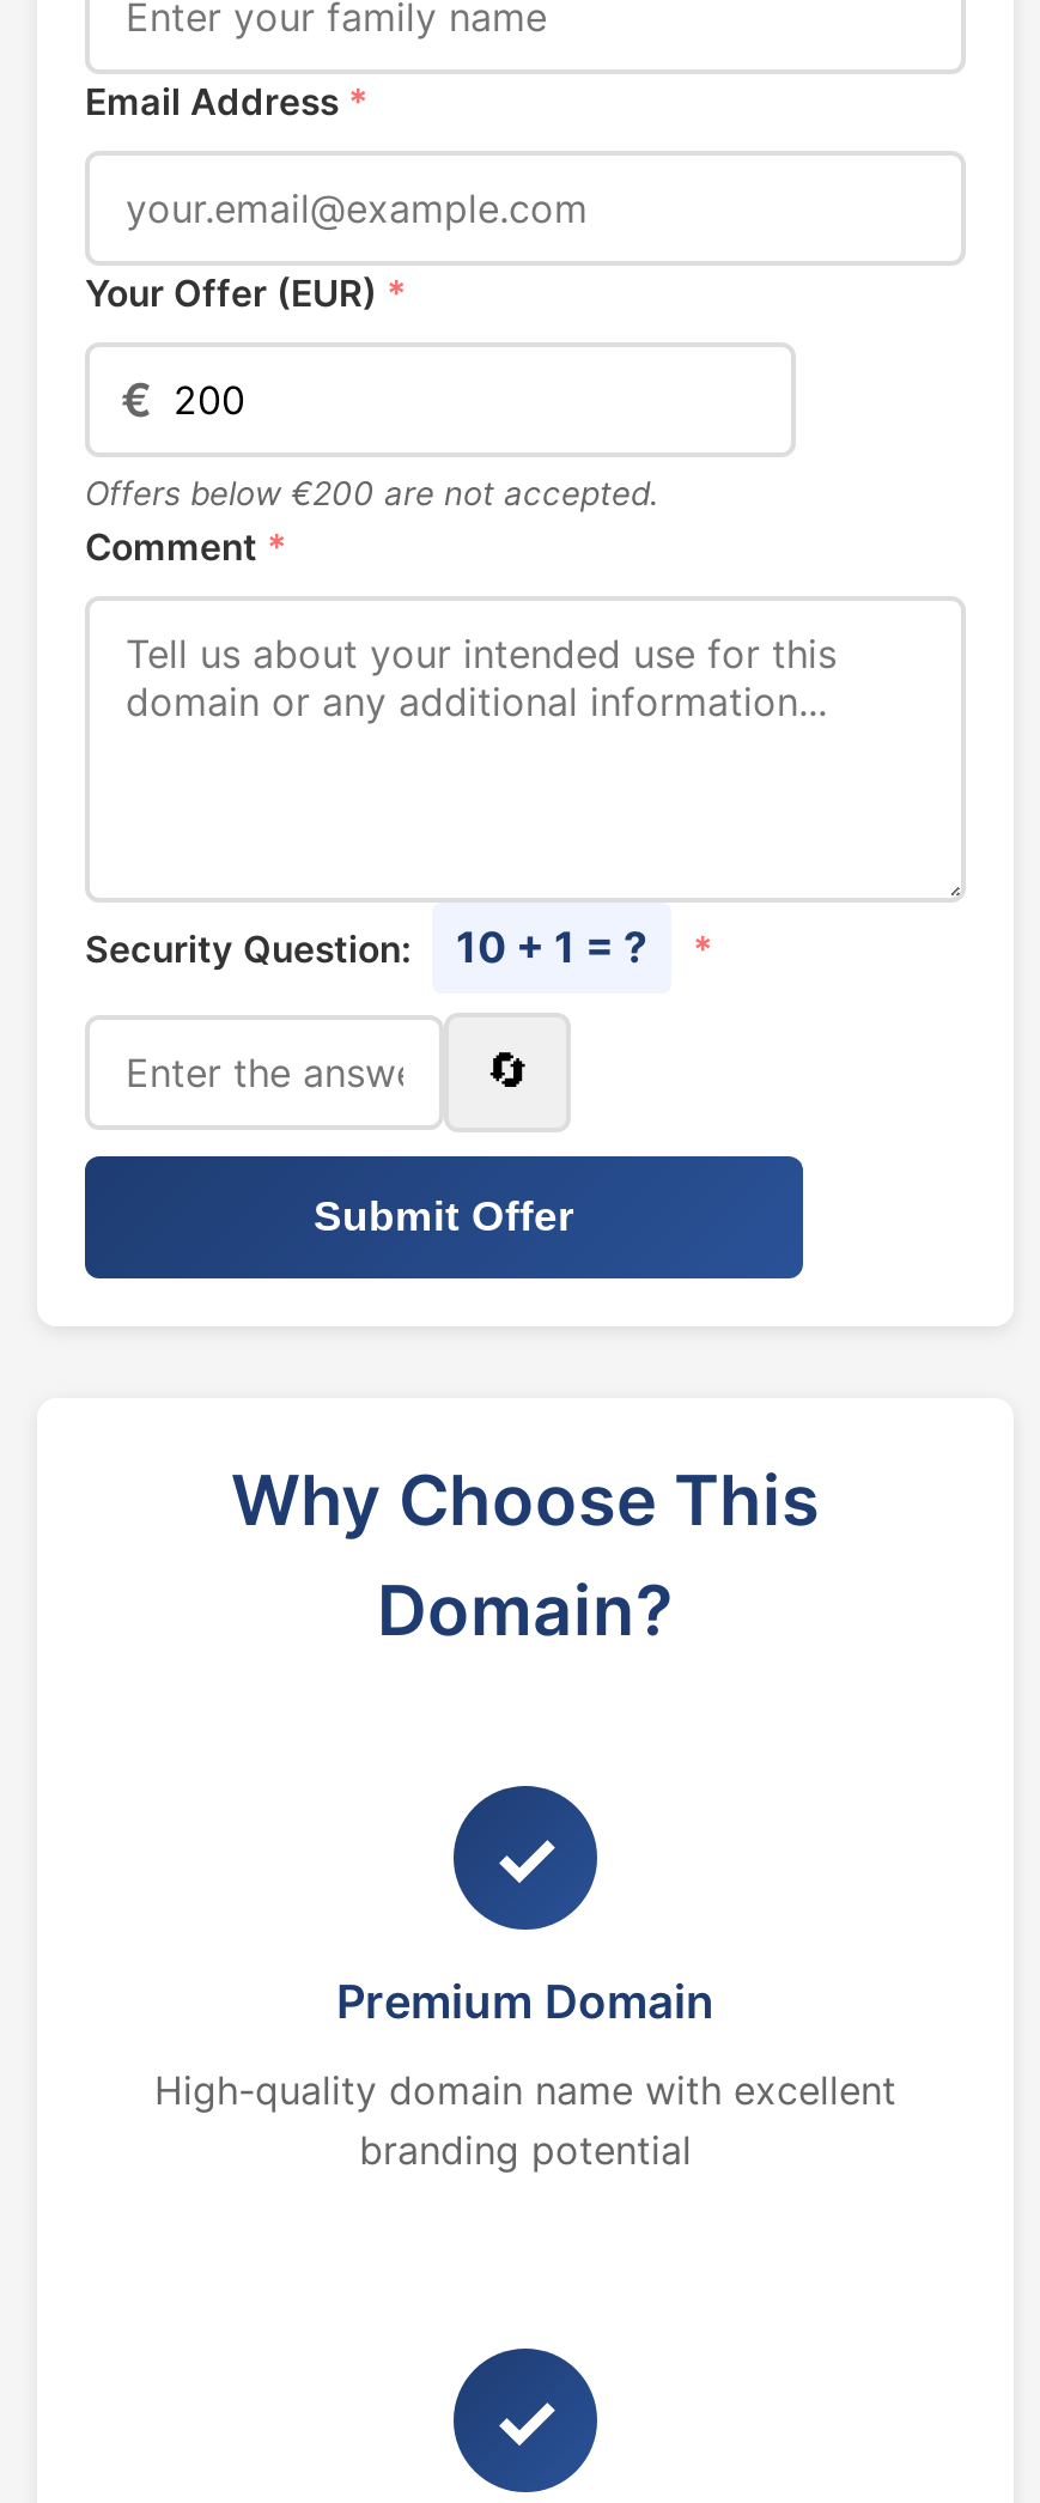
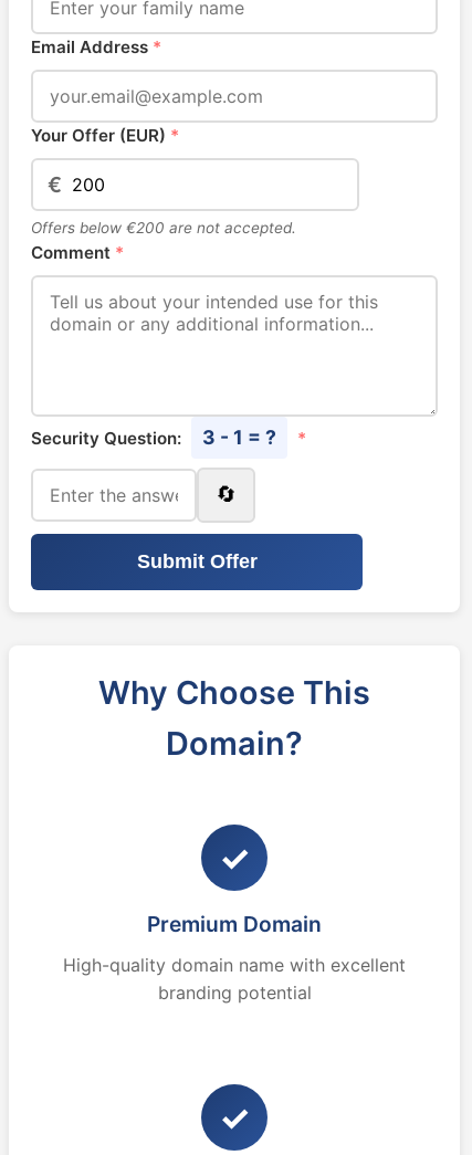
- 10 + 1 = ?
+ 3 - 1 = ?
